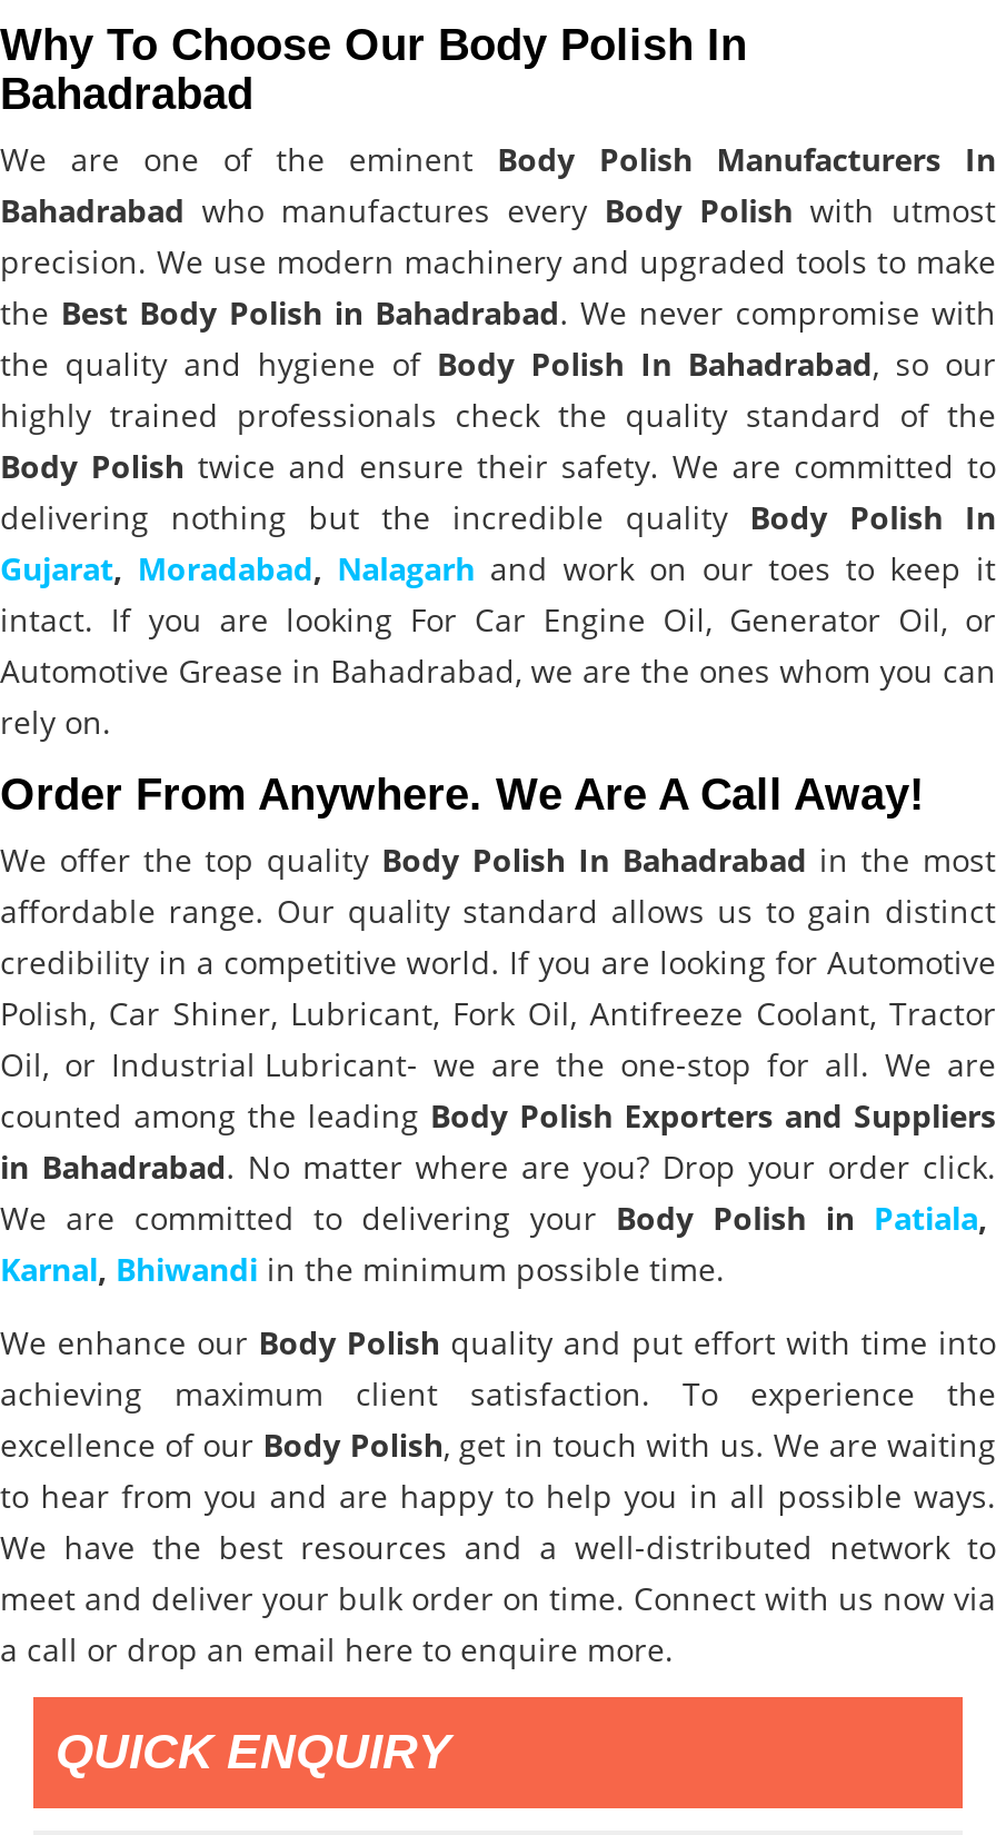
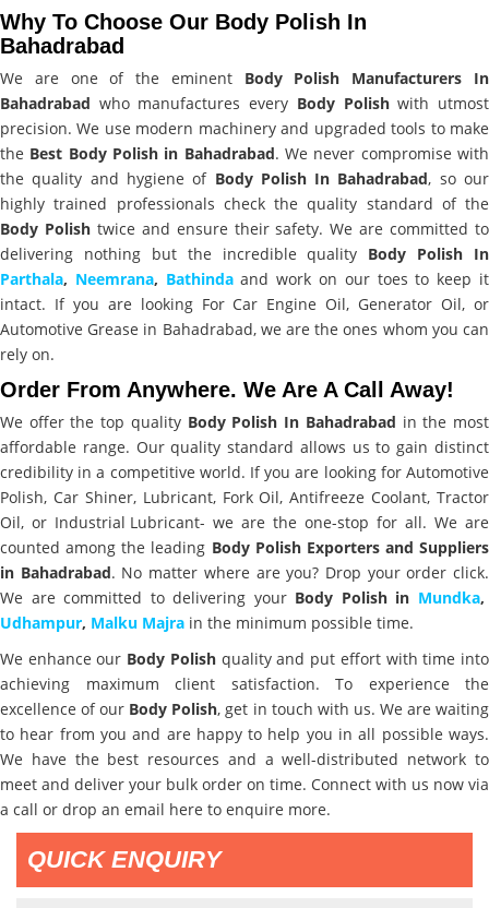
- Gujarat, Moradabad, Nalagarh and work on our toes to keep it
+ Parthala, Neemrana, Bathinda and work on our toes to keep it

- We are committed to delivering your Body Polish in Patiala,
- Karnal, Bhiwandi in the minimum possible time.
+ We are committed to delivering your Body Polish in Mundka,
+ Udhampur, Malku Majra in the minimum possible time.
